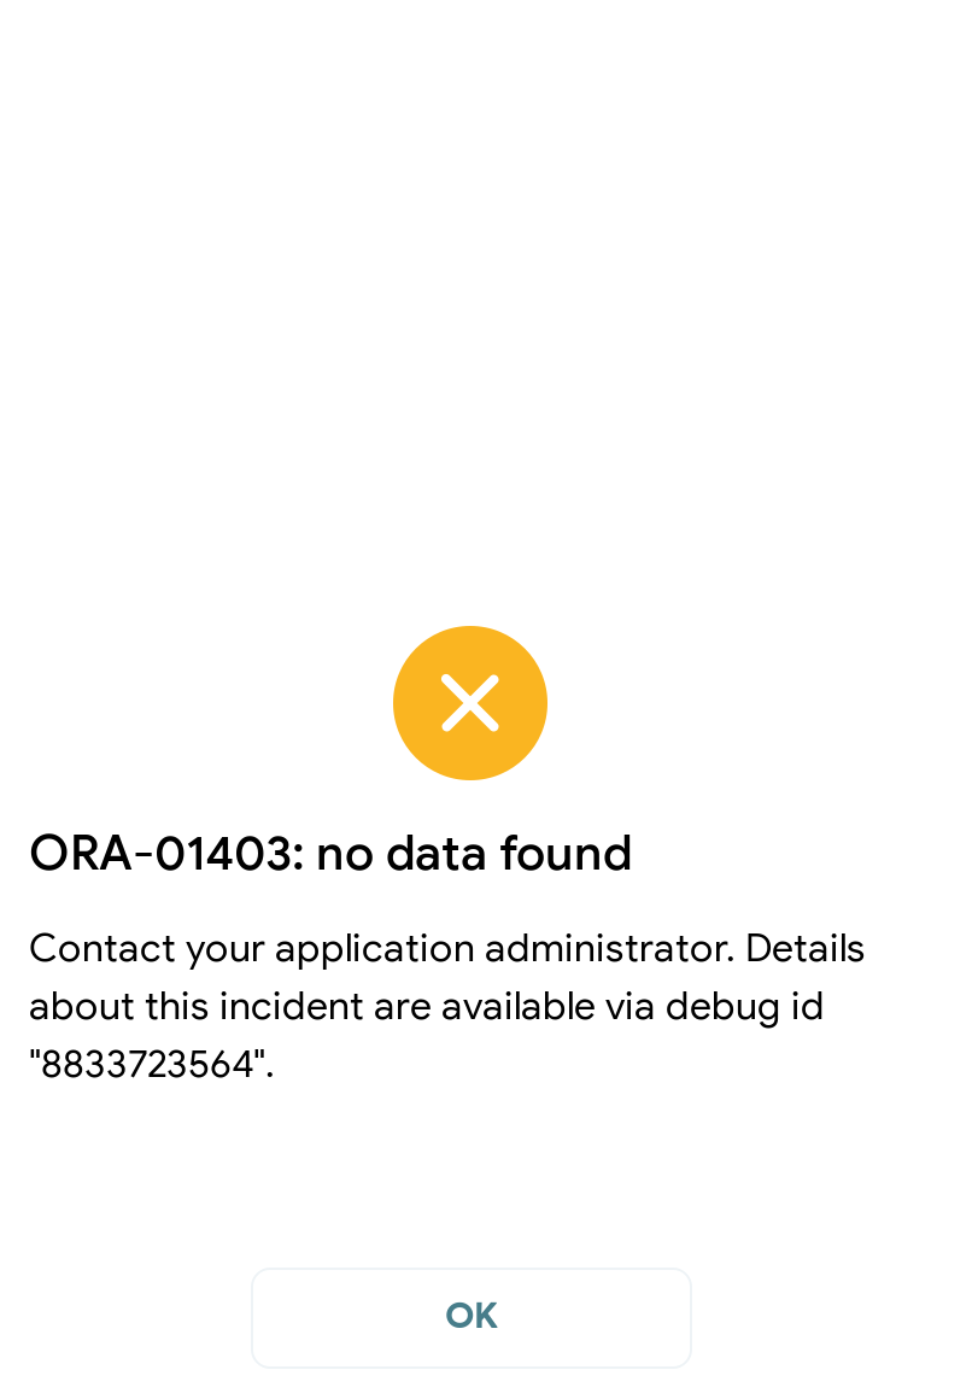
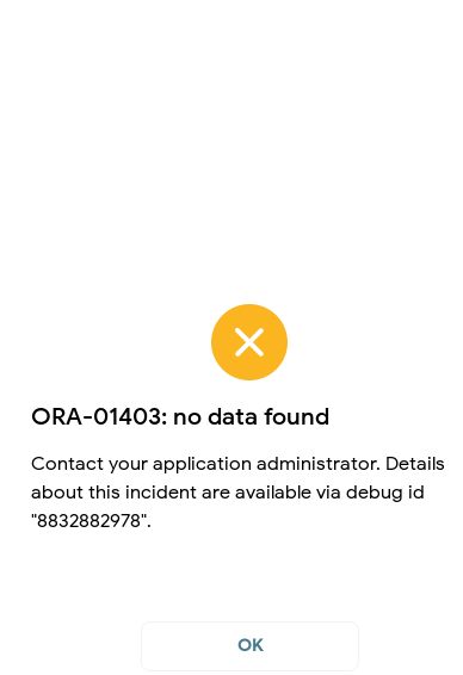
- "8833723564".
+ "8832882978".
